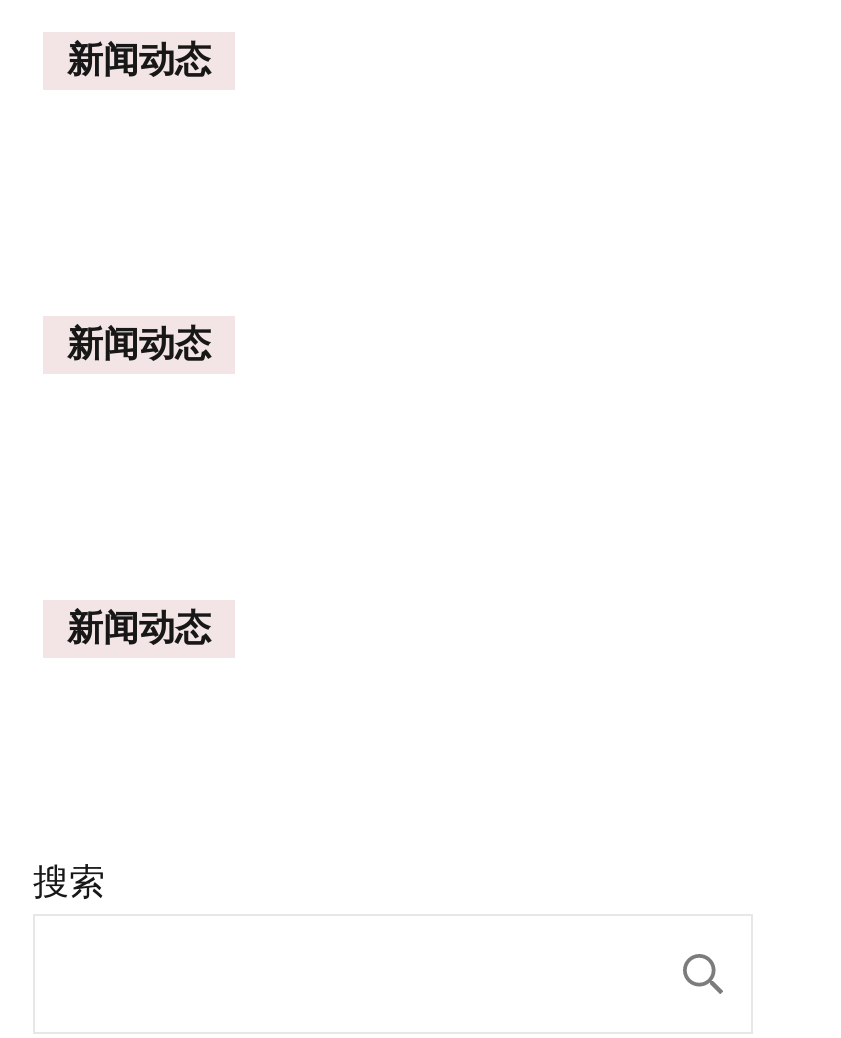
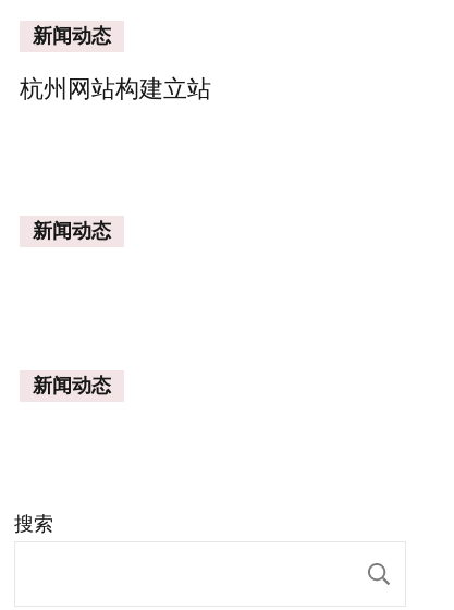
+ 杭州网站构建立站
